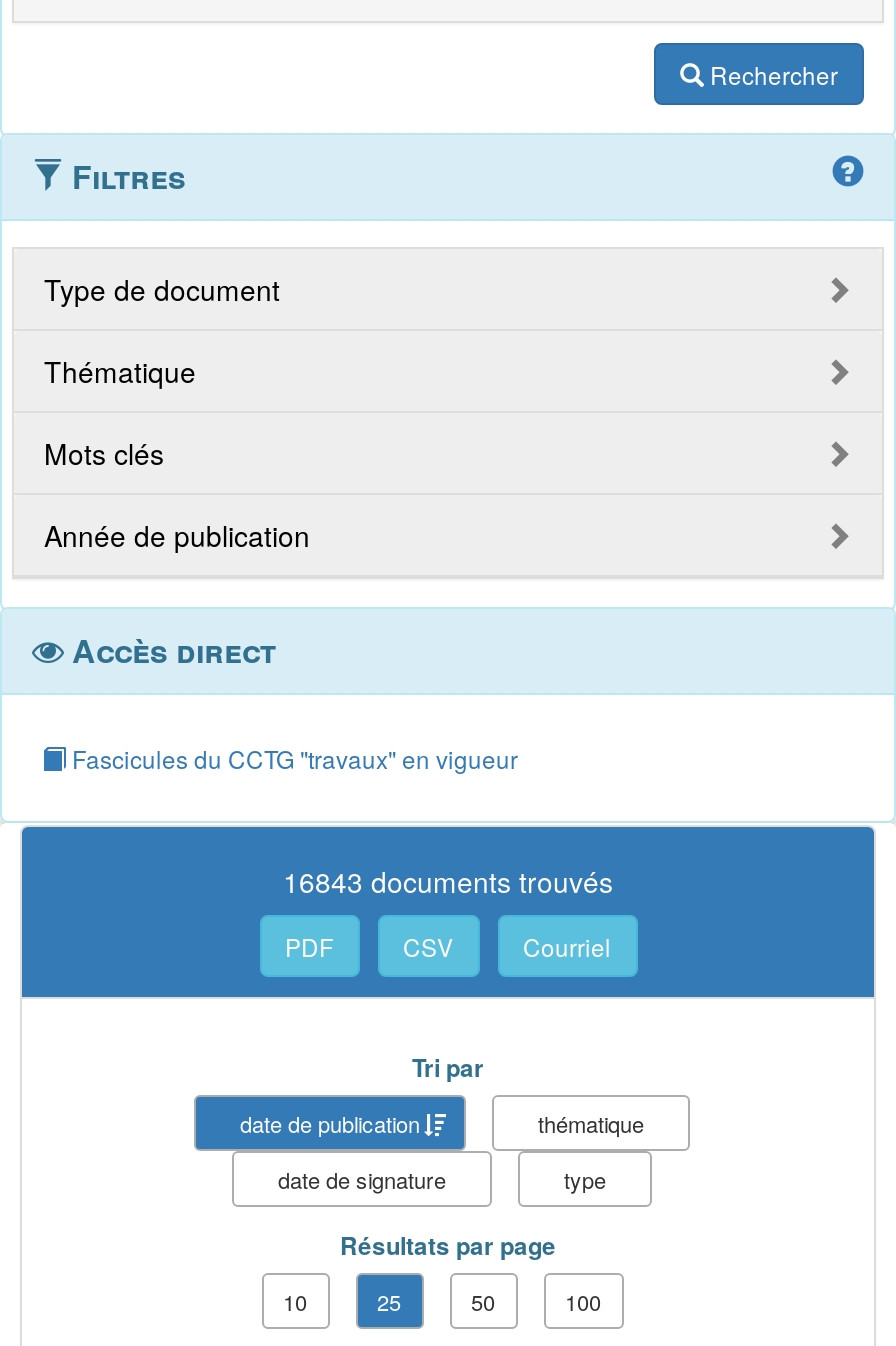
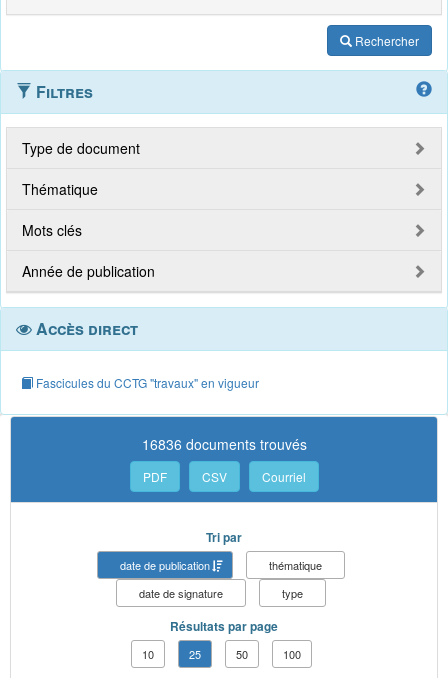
- 16843 documents trouvés
+ 16836 documents trouvés
